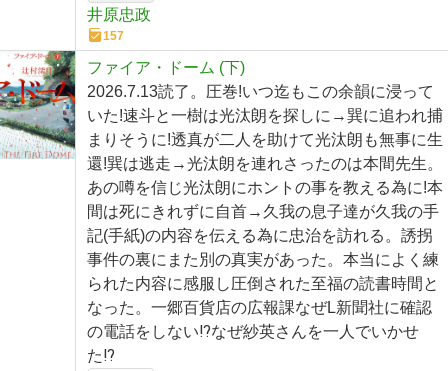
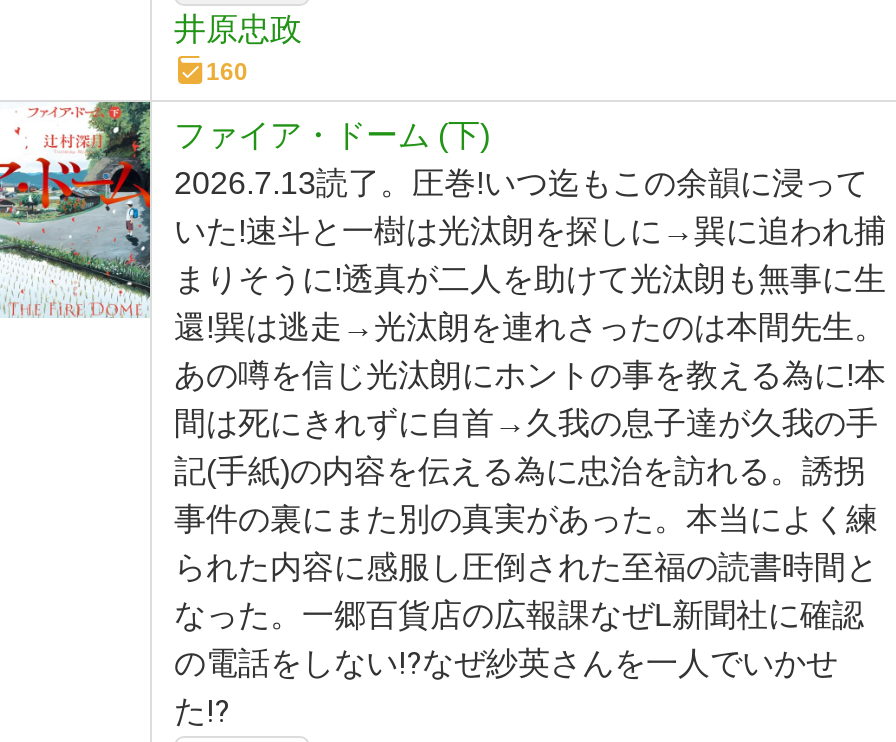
- 157
+ 160
